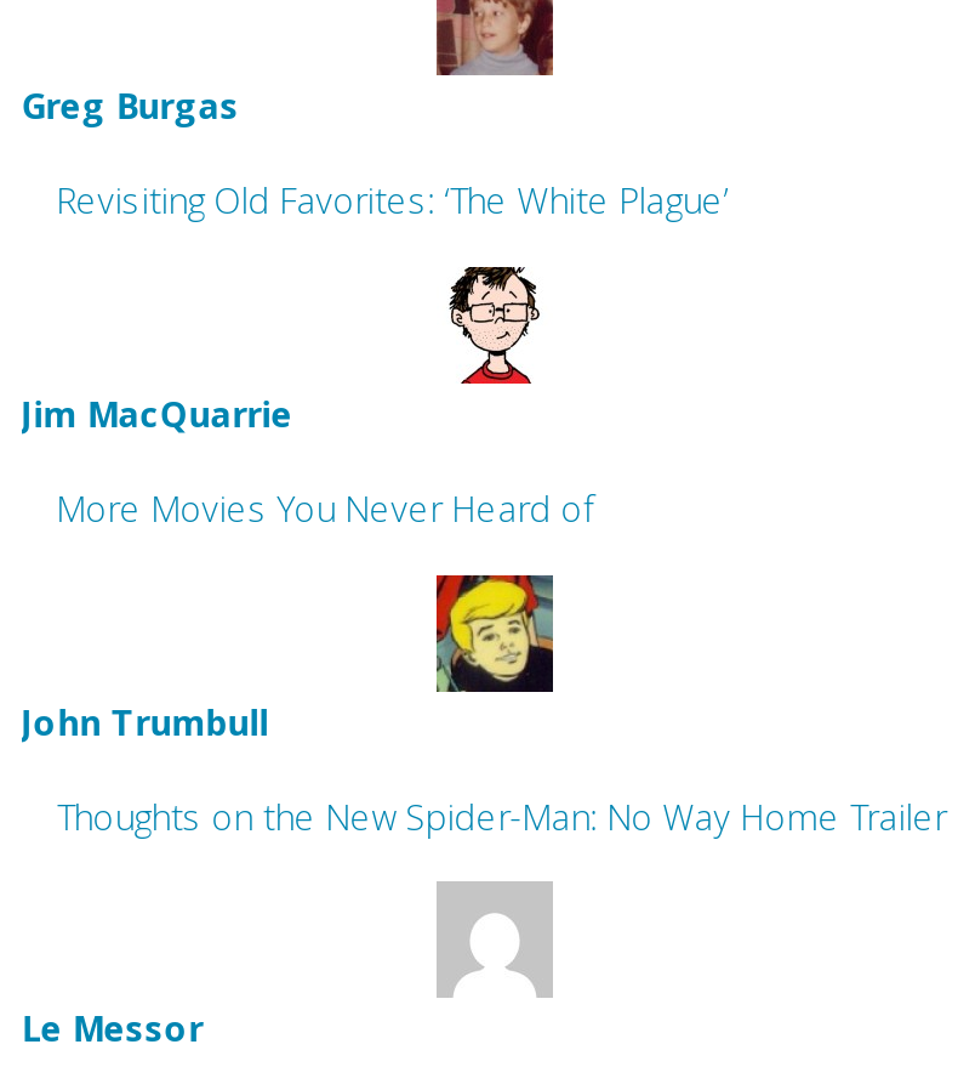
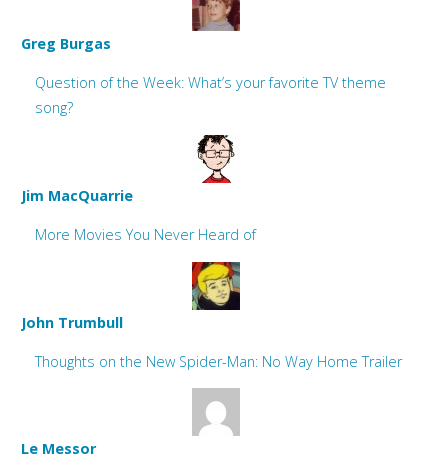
- Revisiting Old Favorites: ‘The White Plague’
+ Question of the Week: What’s your favorite TV theme
+ song?
